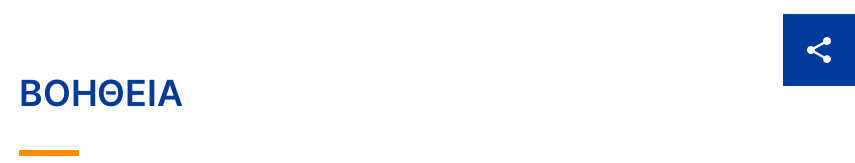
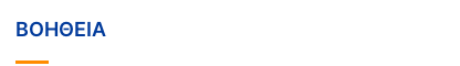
- [image]
